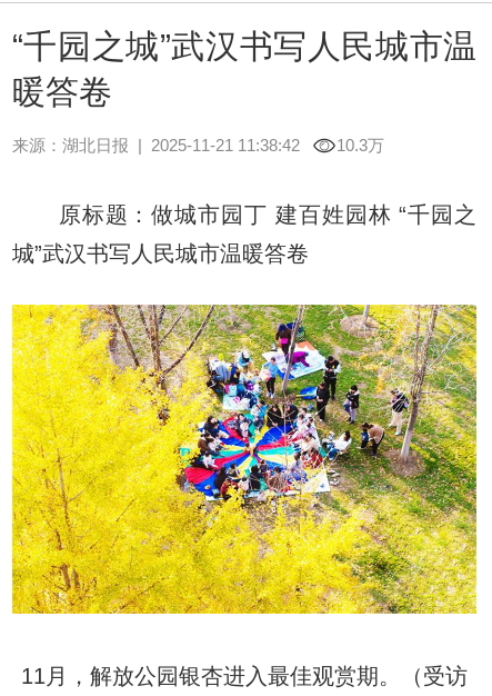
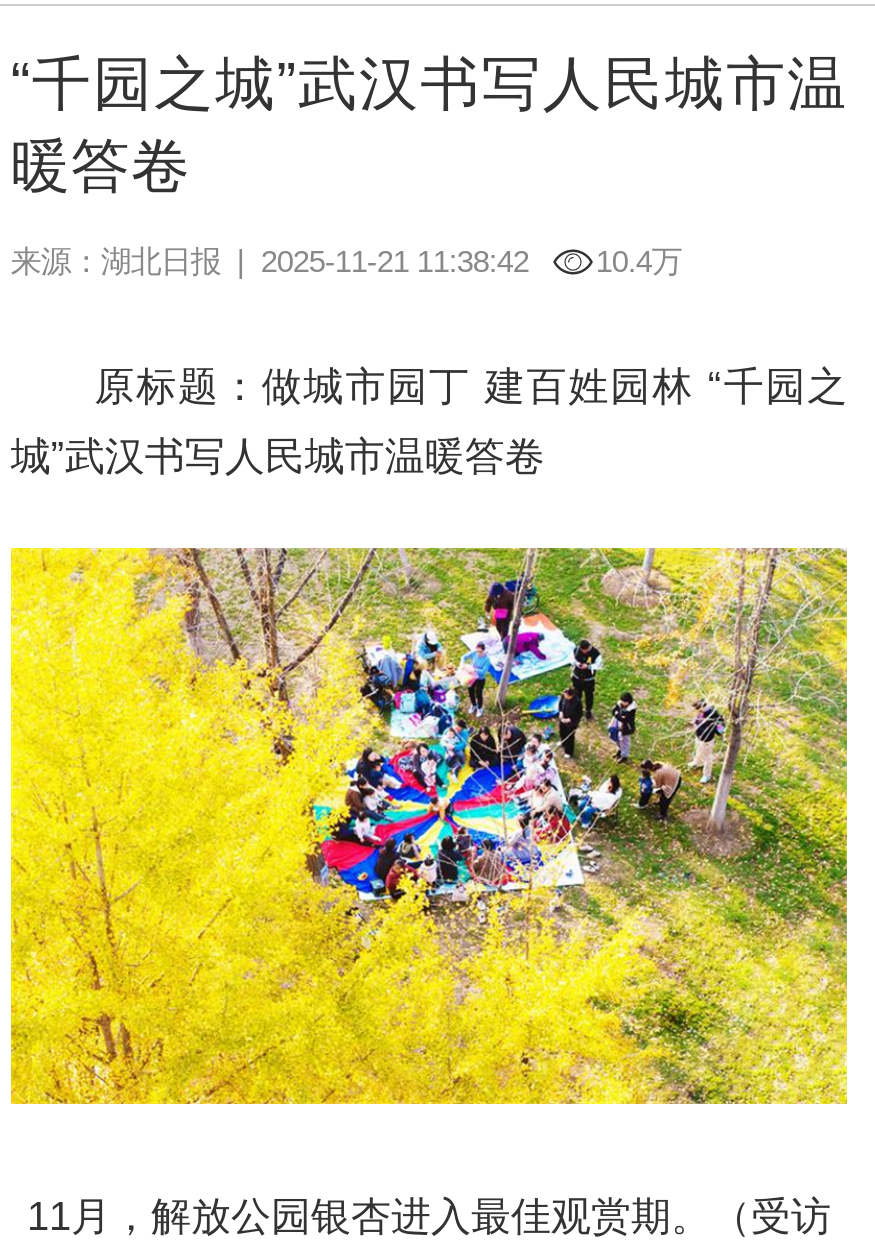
- 10.3万
+ 10.4万
